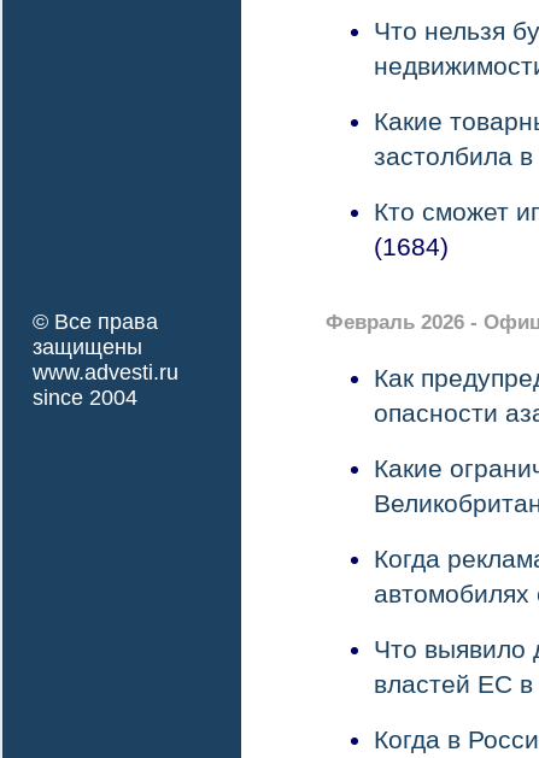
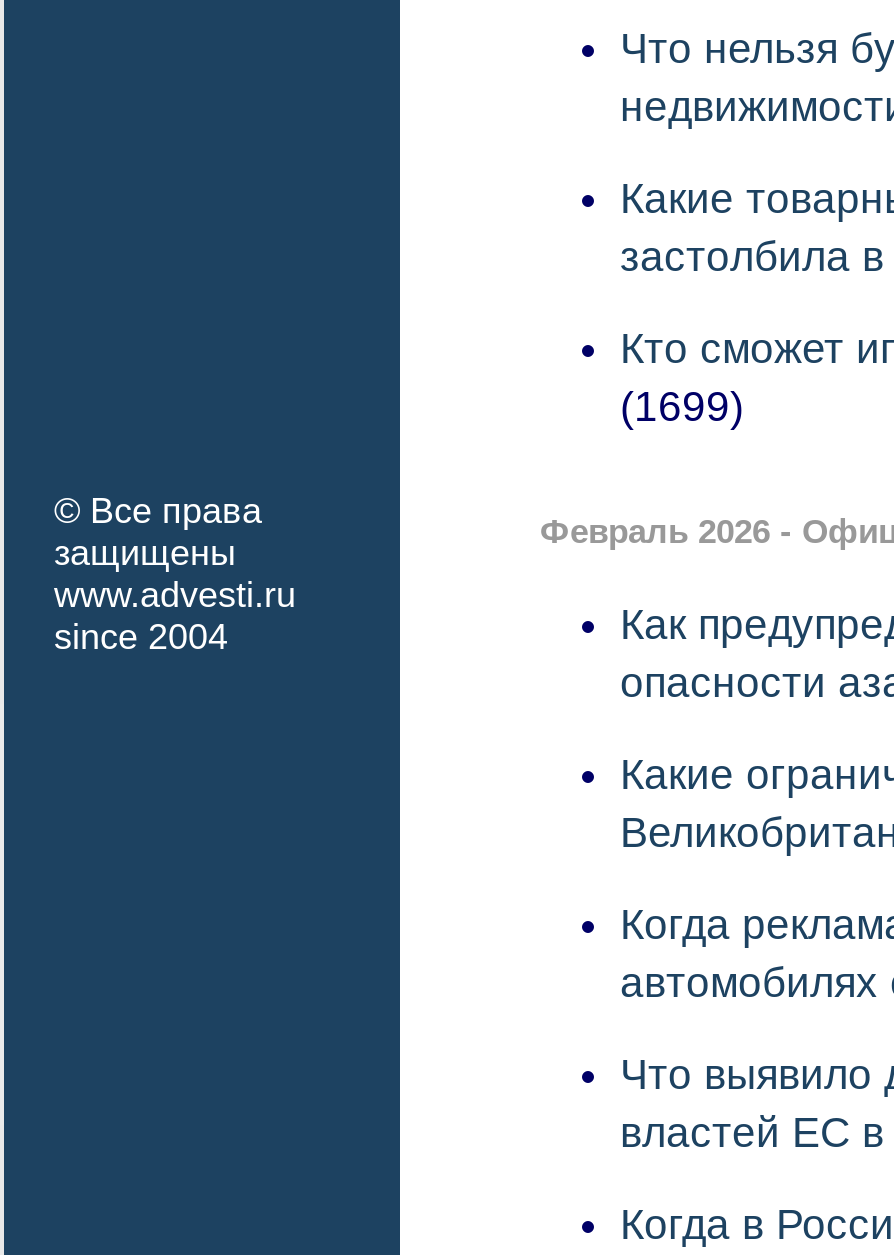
- (1684)
+ (1699)
